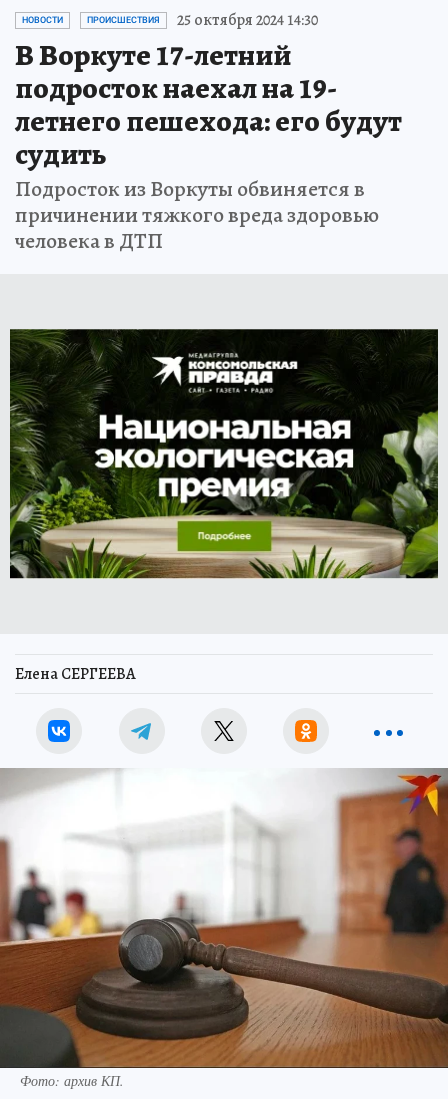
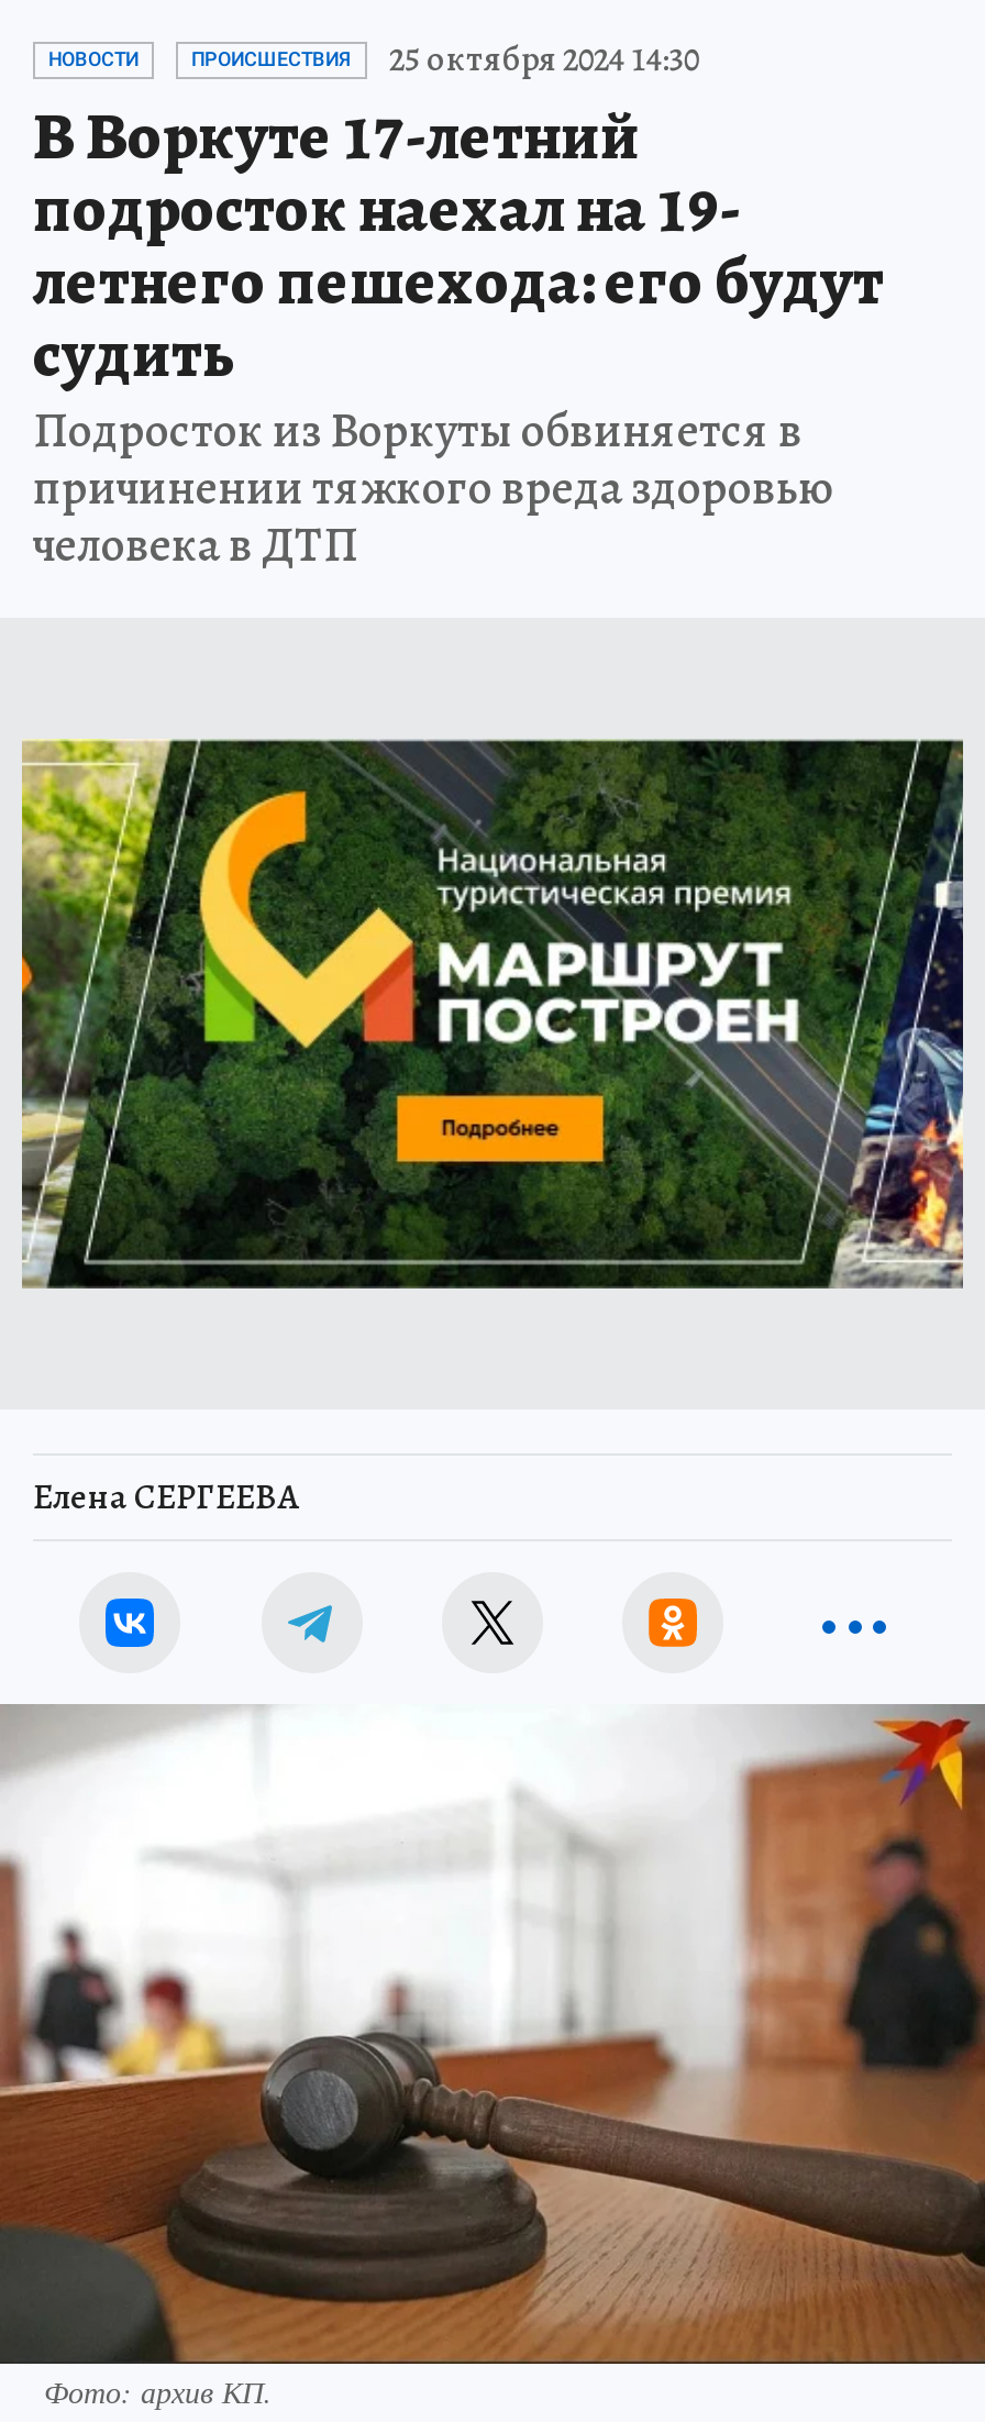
- [image]
+ [image]
